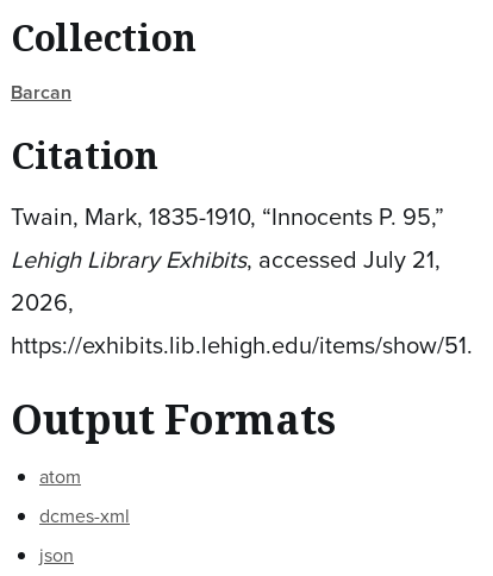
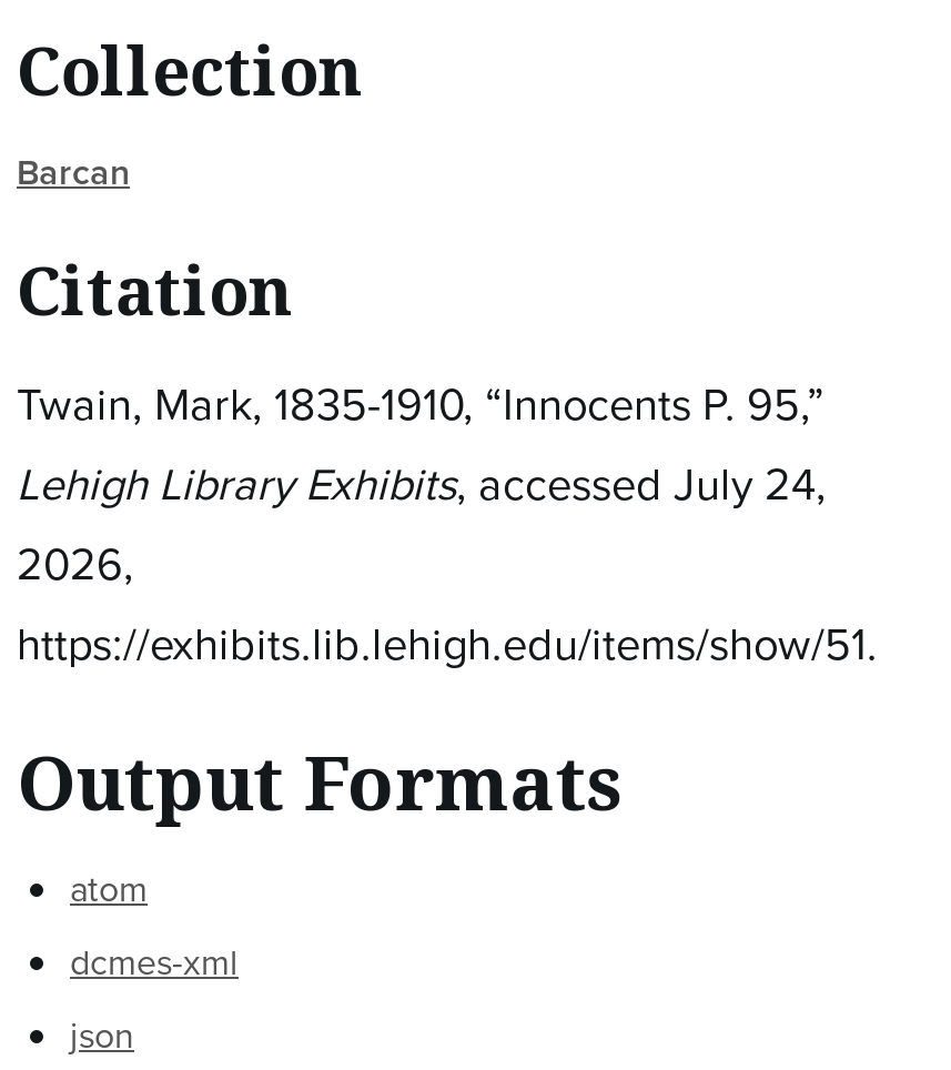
- Lehigh Library Exhibits, accessed July 21,
+ Lehigh Library Exhibits, accessed July 24,
